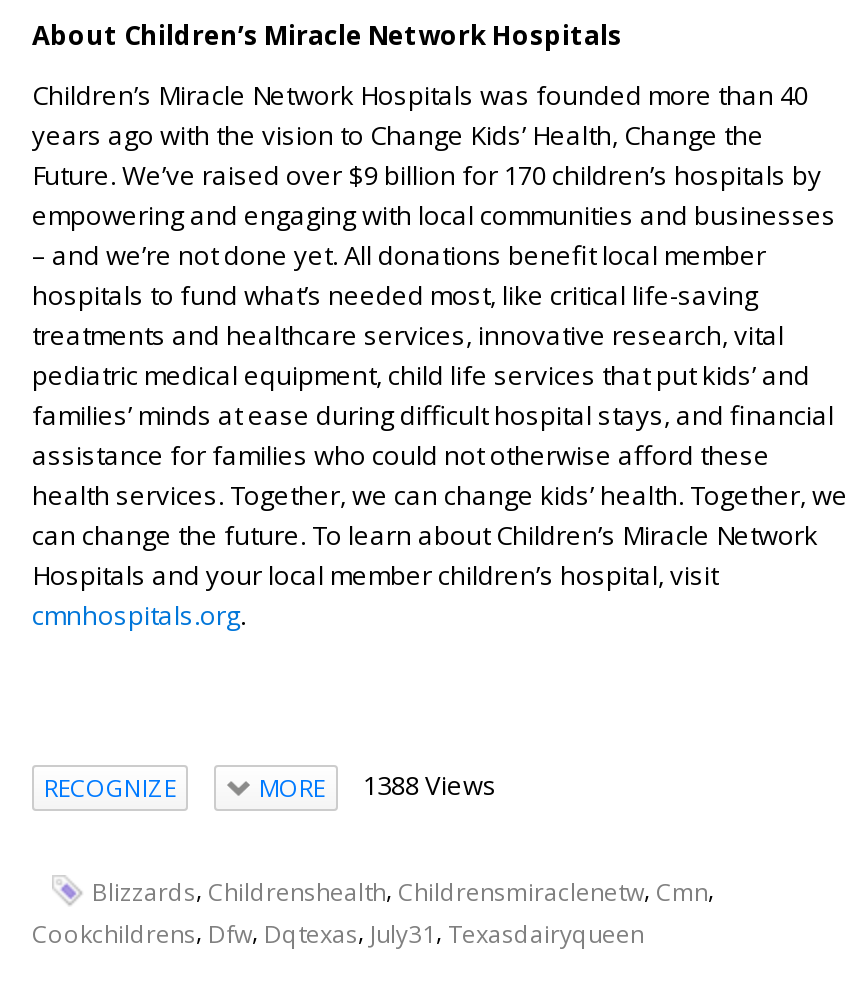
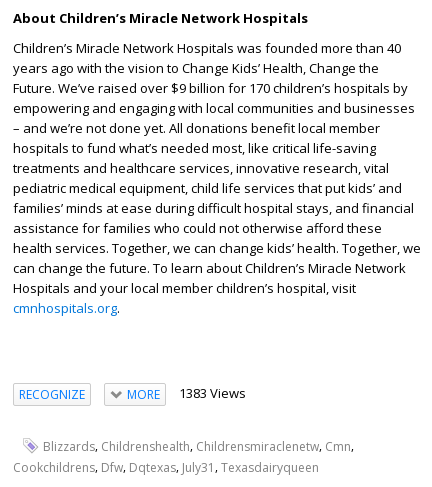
- MORE 1388 Views
+ MORE 1383 Views
